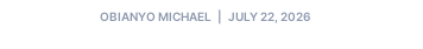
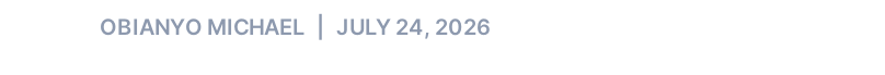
- OBIANYO MICHAEL JULY 22, 2026
+ OBIANYO MICHAEL JULY 24, 2026
